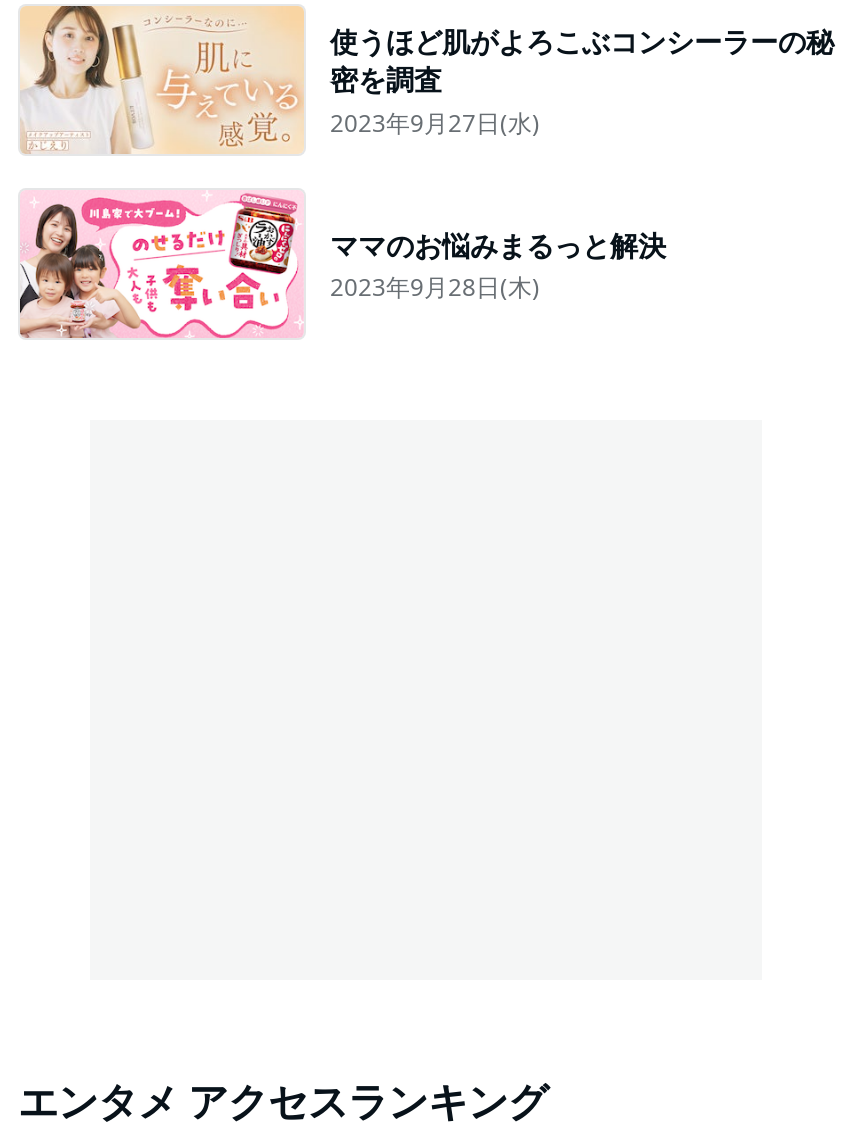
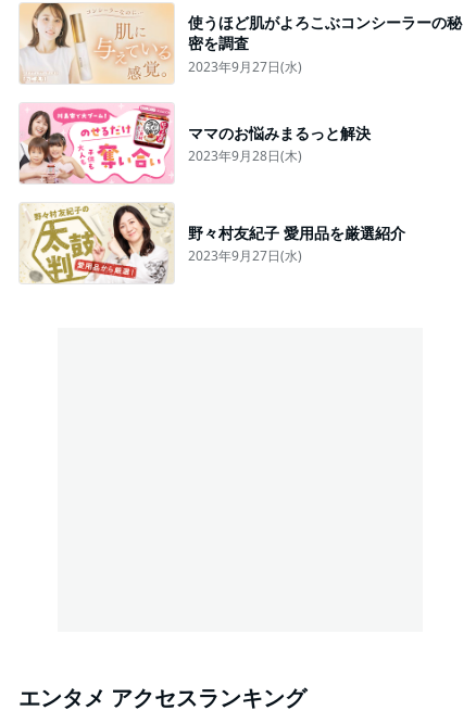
+ [image]
+ 野々村友紀子 愛用品を厳選紹介
+ 2023年9月27日(水)
